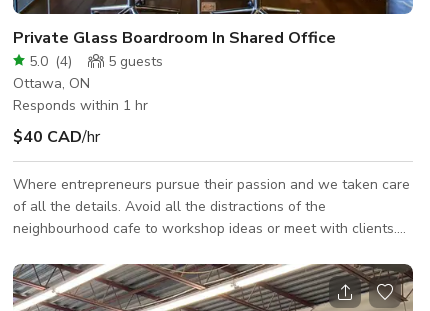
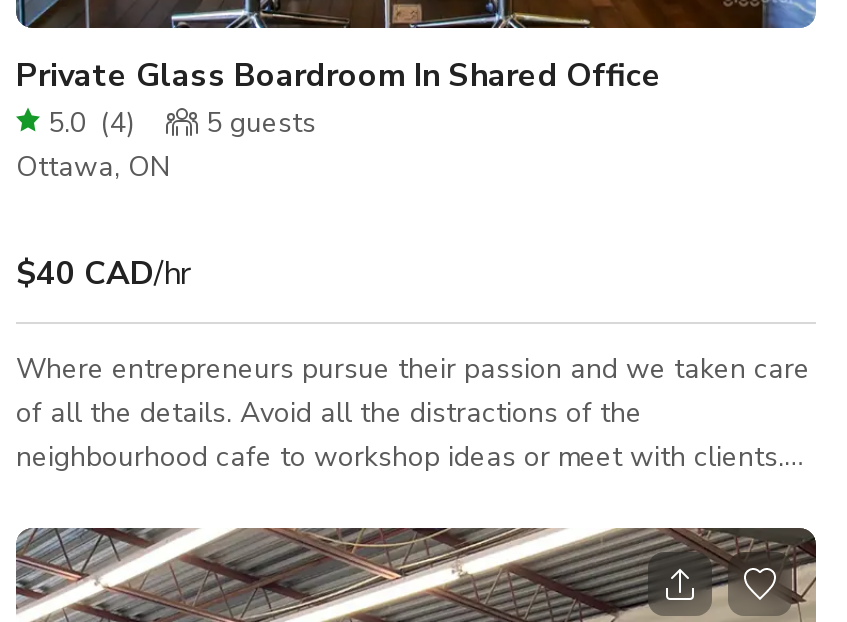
- Responds within 1 hr
